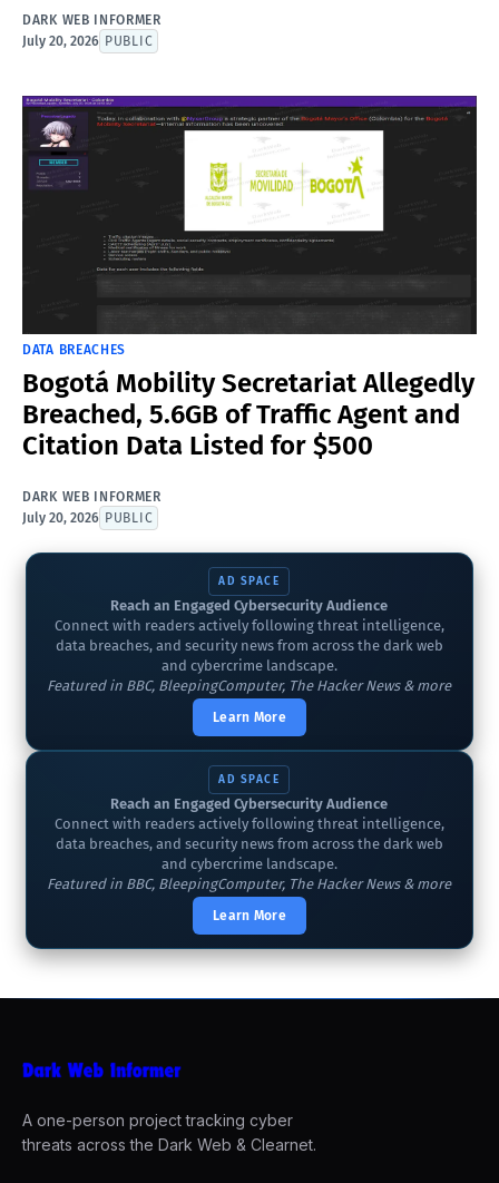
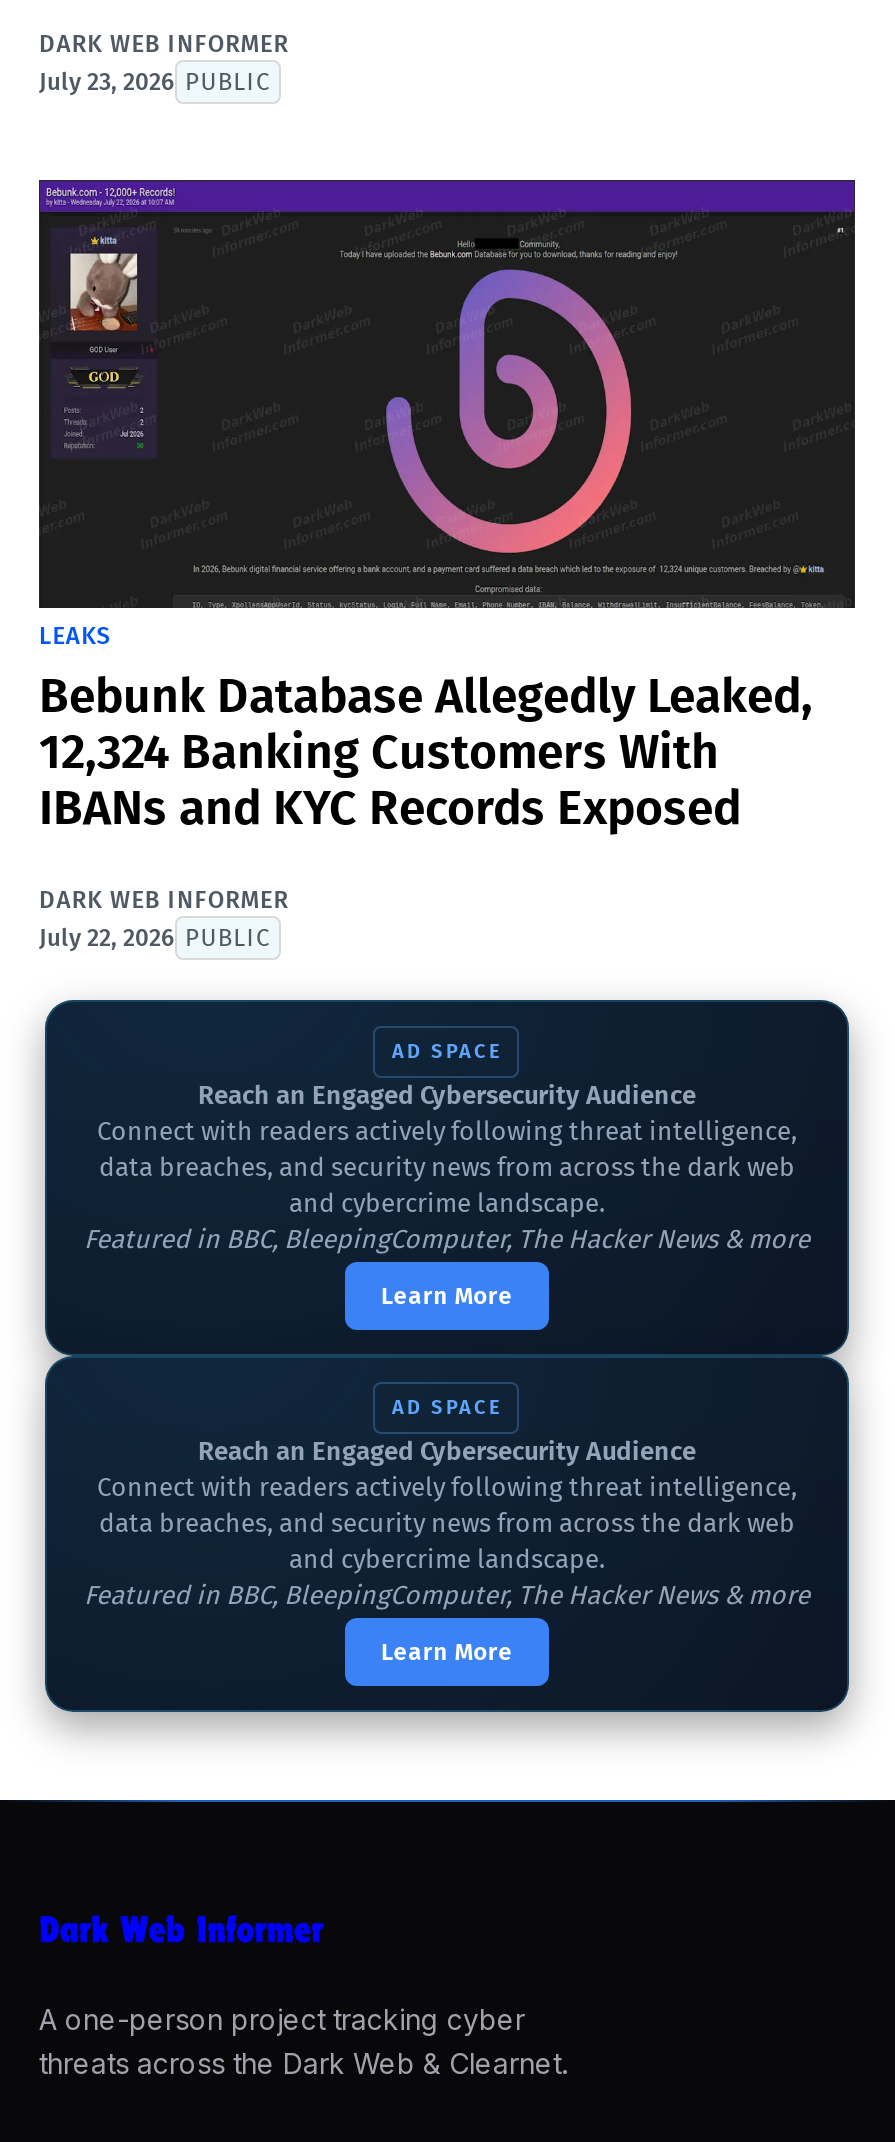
- July 20, 2026 PUBLIC
+ July 23, 2026 PUBLIC

- [image]
- DATA BREACHES
- Bogotá Mobility Secretariat Allegedly
- Breached, 5.6GB of Traffic Agent and
- Citation Data Listed for $500
+ [image]
+ LEAKS
+ Bebunk Database Allegedly Leaked,
+ 12,324 Banking Customers With
+ IBANs and KYC Records Exposed

- July 20, 2026 PUBLIC
+ July 22, 2026 PUBLIC
